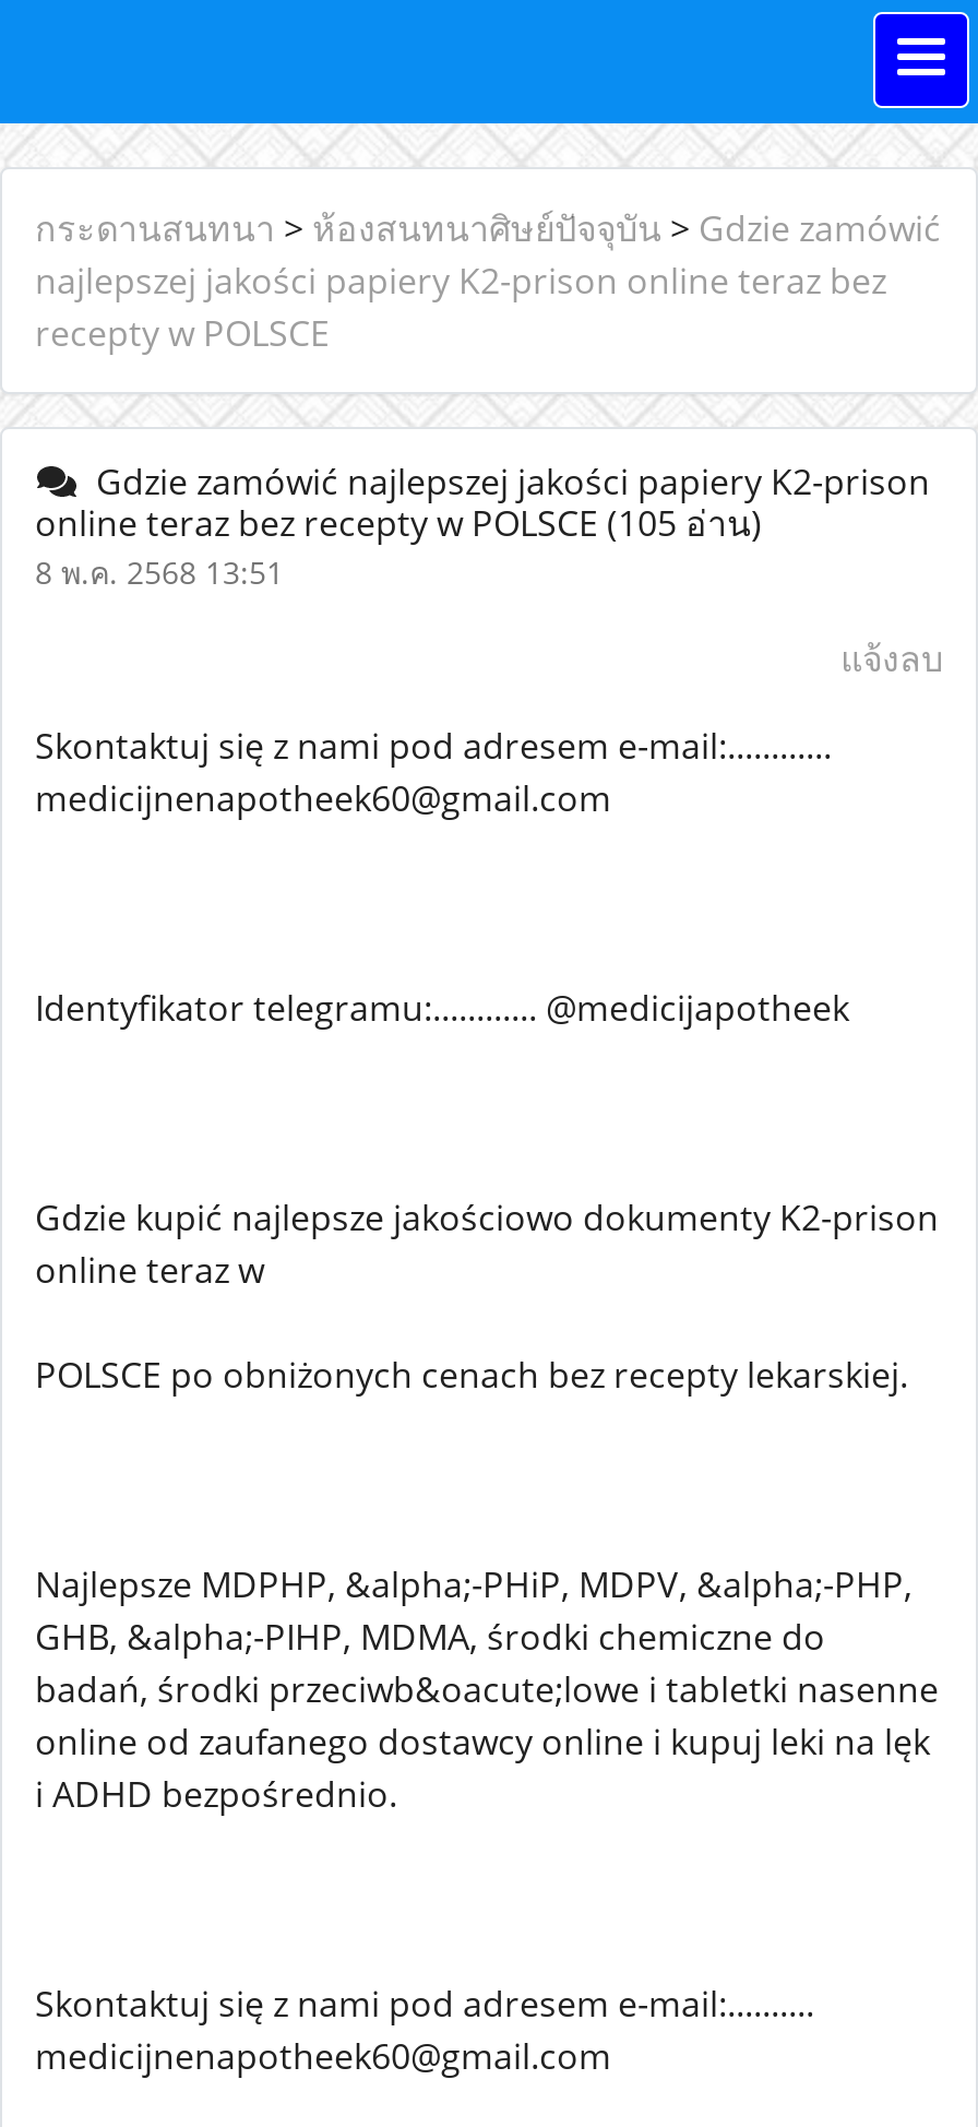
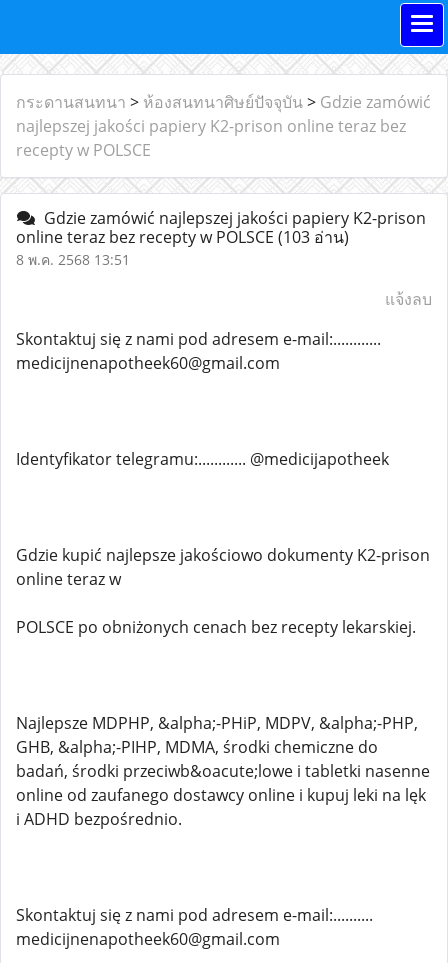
- online teraz bez recepty w POLSCE (105 อ่าน)
+ online teraz bez recepty w POLSCE (103 อ่าน)
